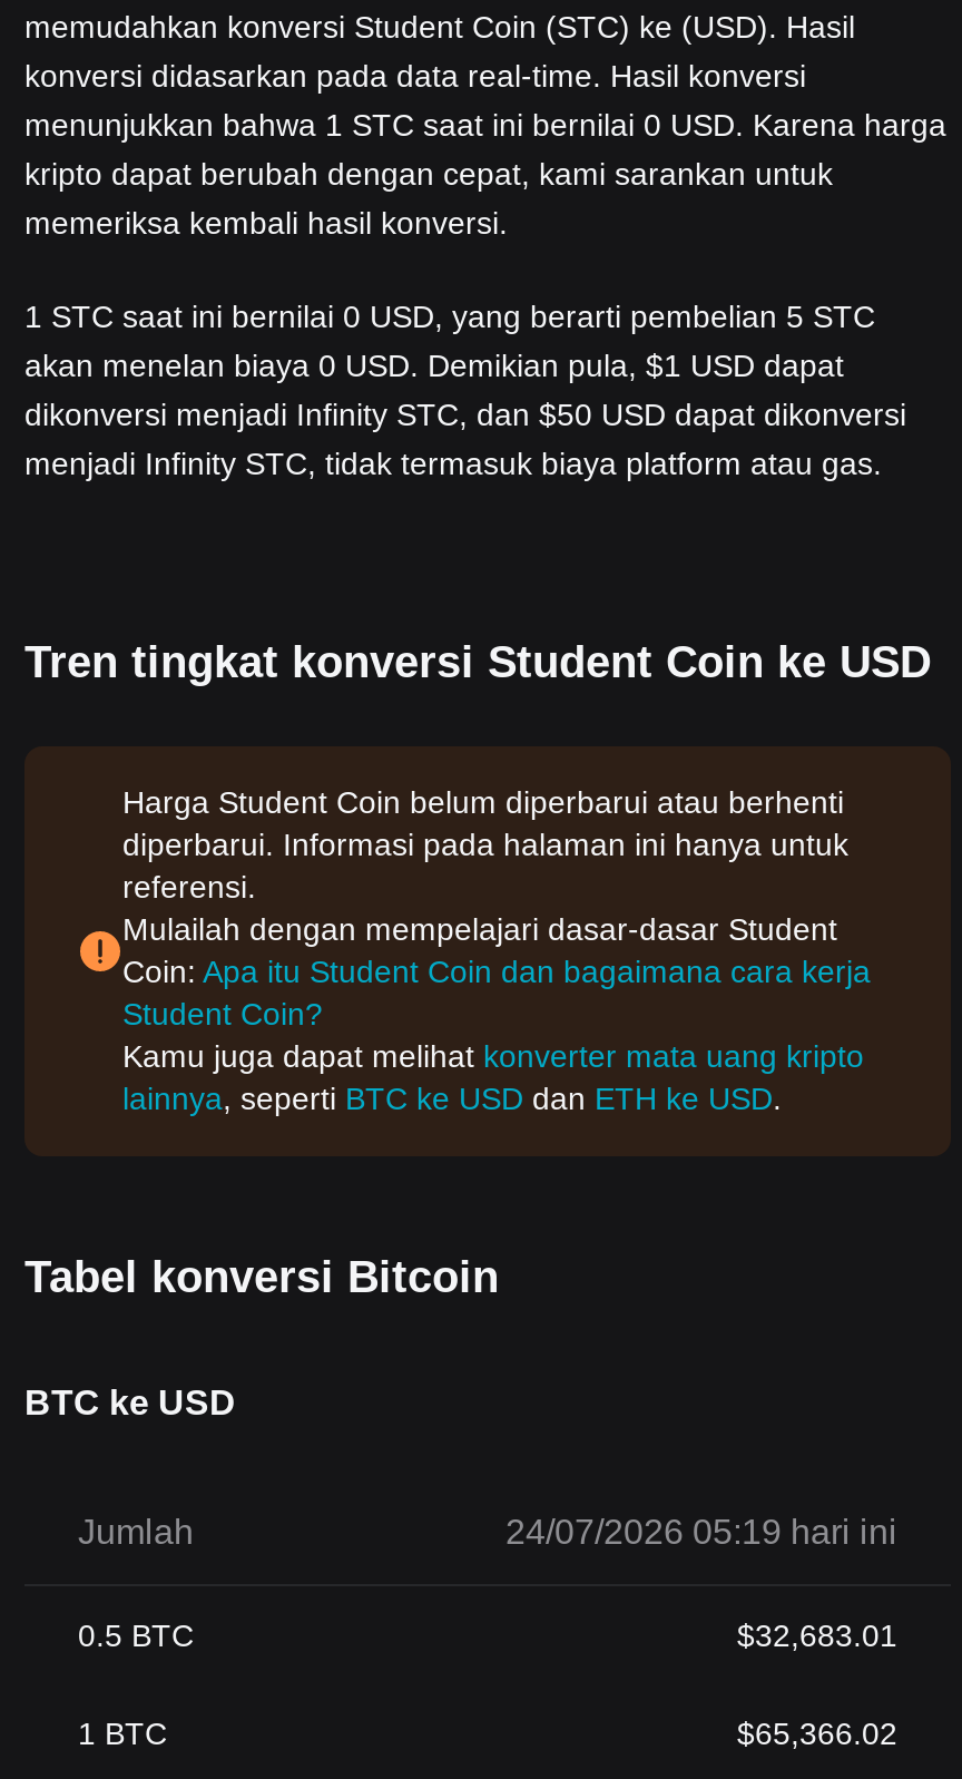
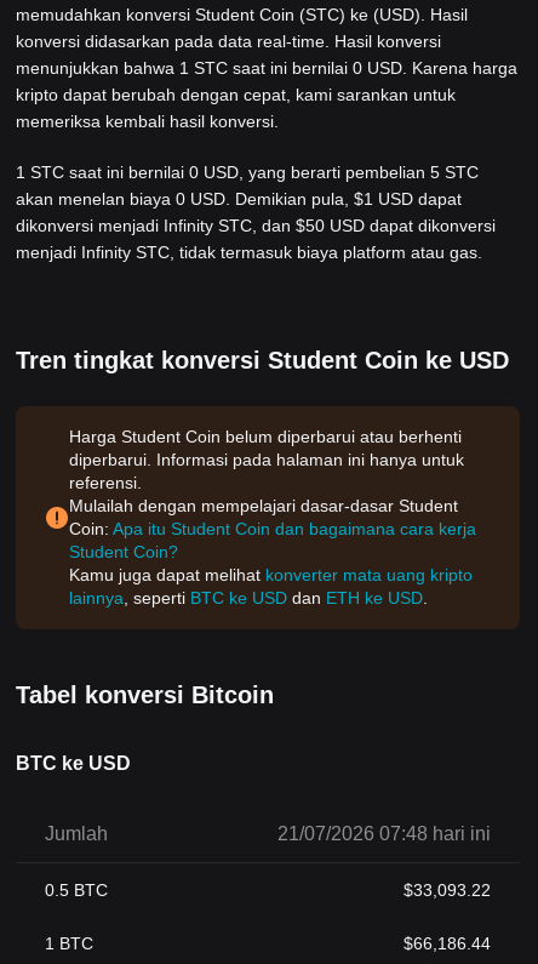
- 24/07/2026 05:19 hari ini
+ 21/07/2026 07:48 hari ini

- $32,683.01
+ $33,093.22

- $65,366.02
+ $66,186.44
